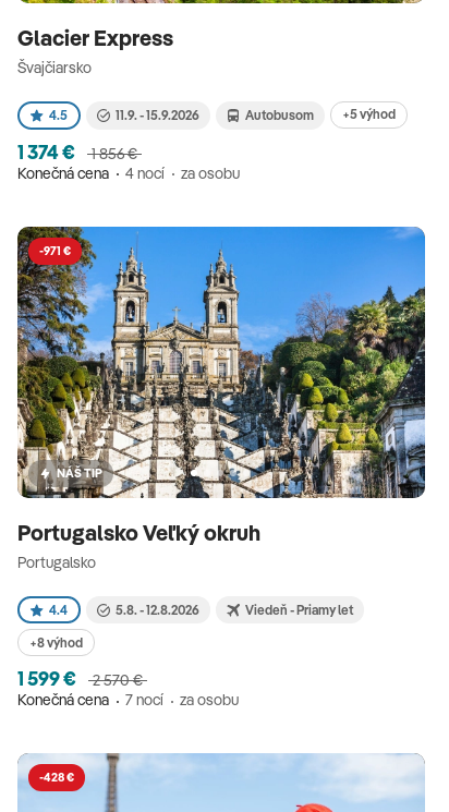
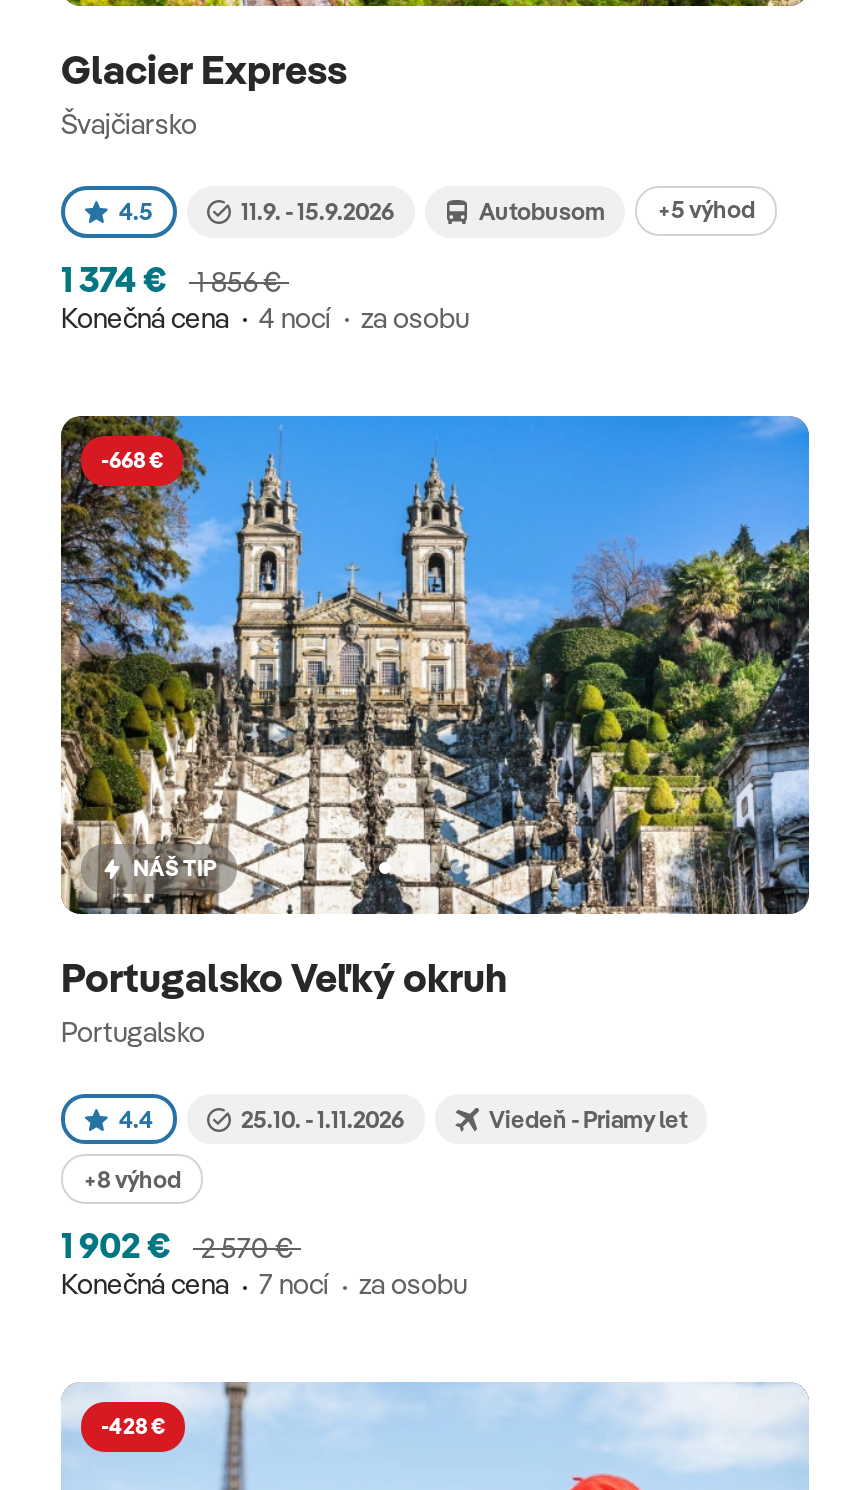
- -971 €
+ -668 €

- 5.8. - 12.8.2026
+ 25.10. - 1.11.2026

- 1 599 €
+ 1 902 €
